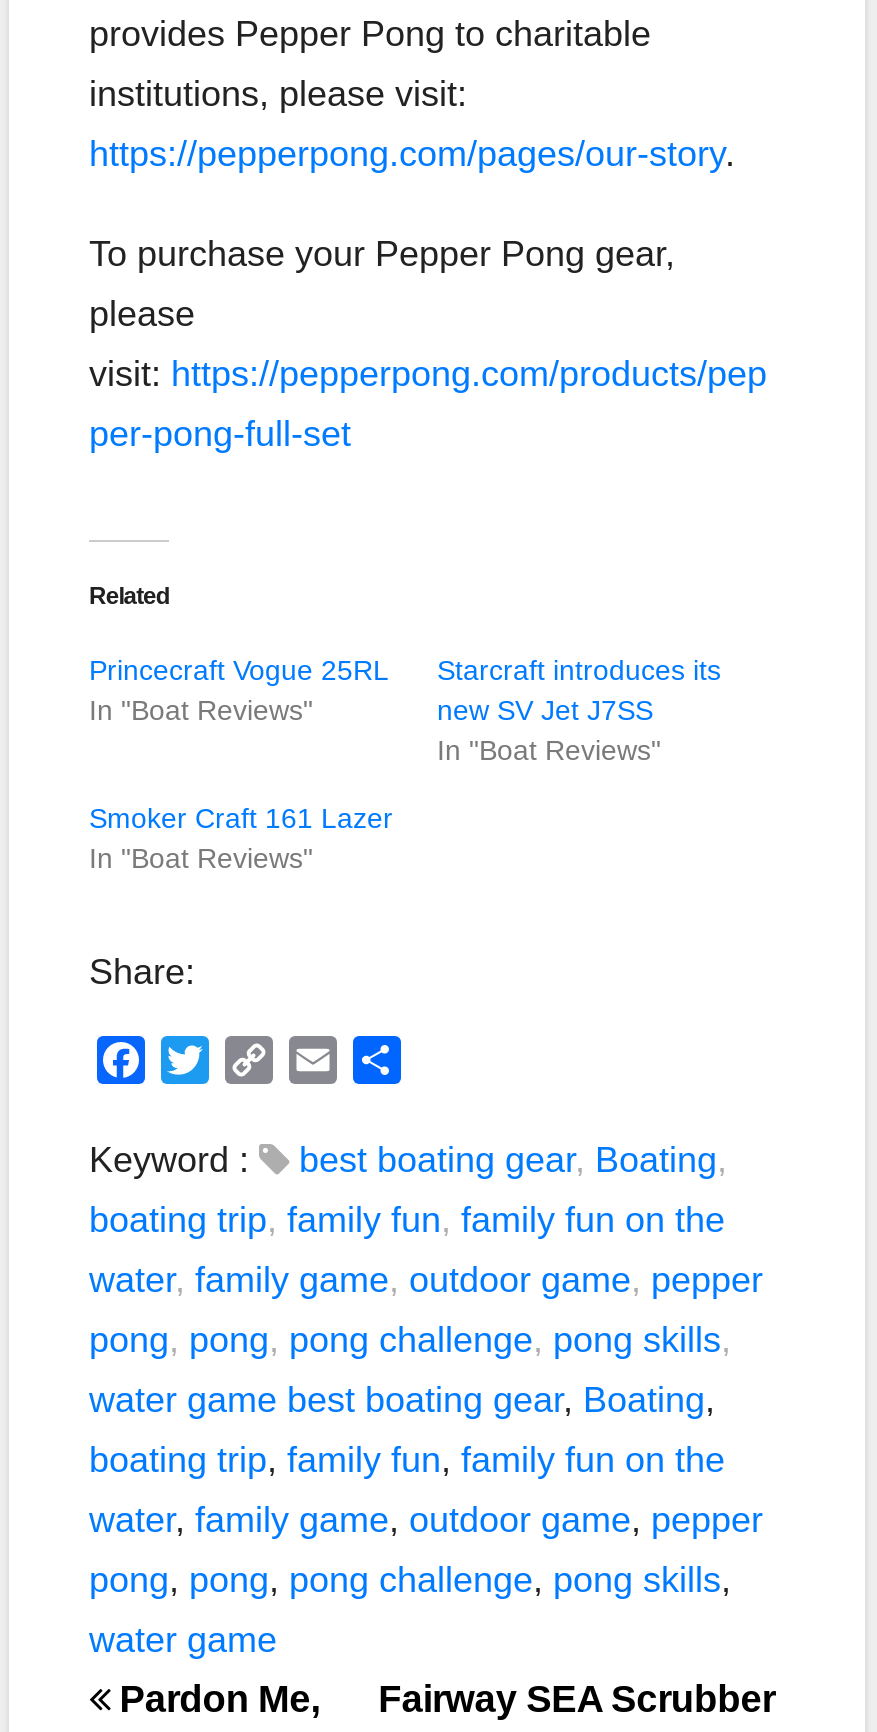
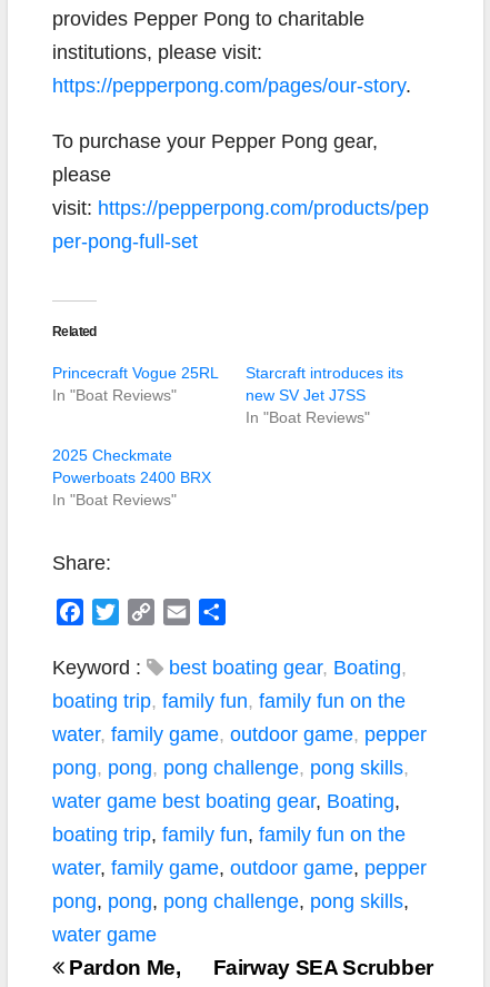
- Smoker Craft 161 Lazer
+ 2025 Checkmate
+ Powerboats 2400 BRX
